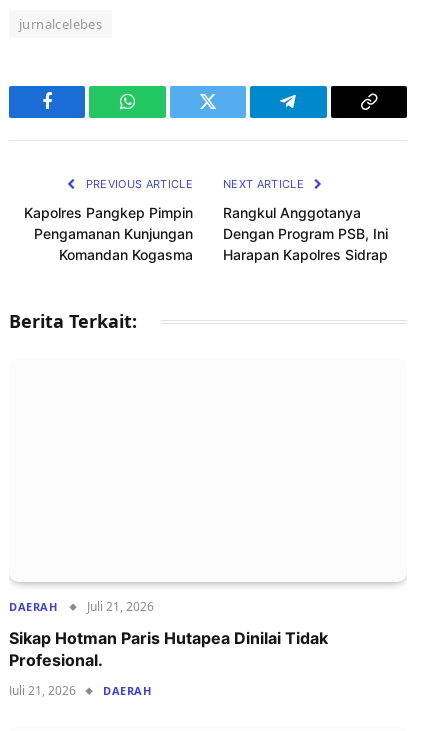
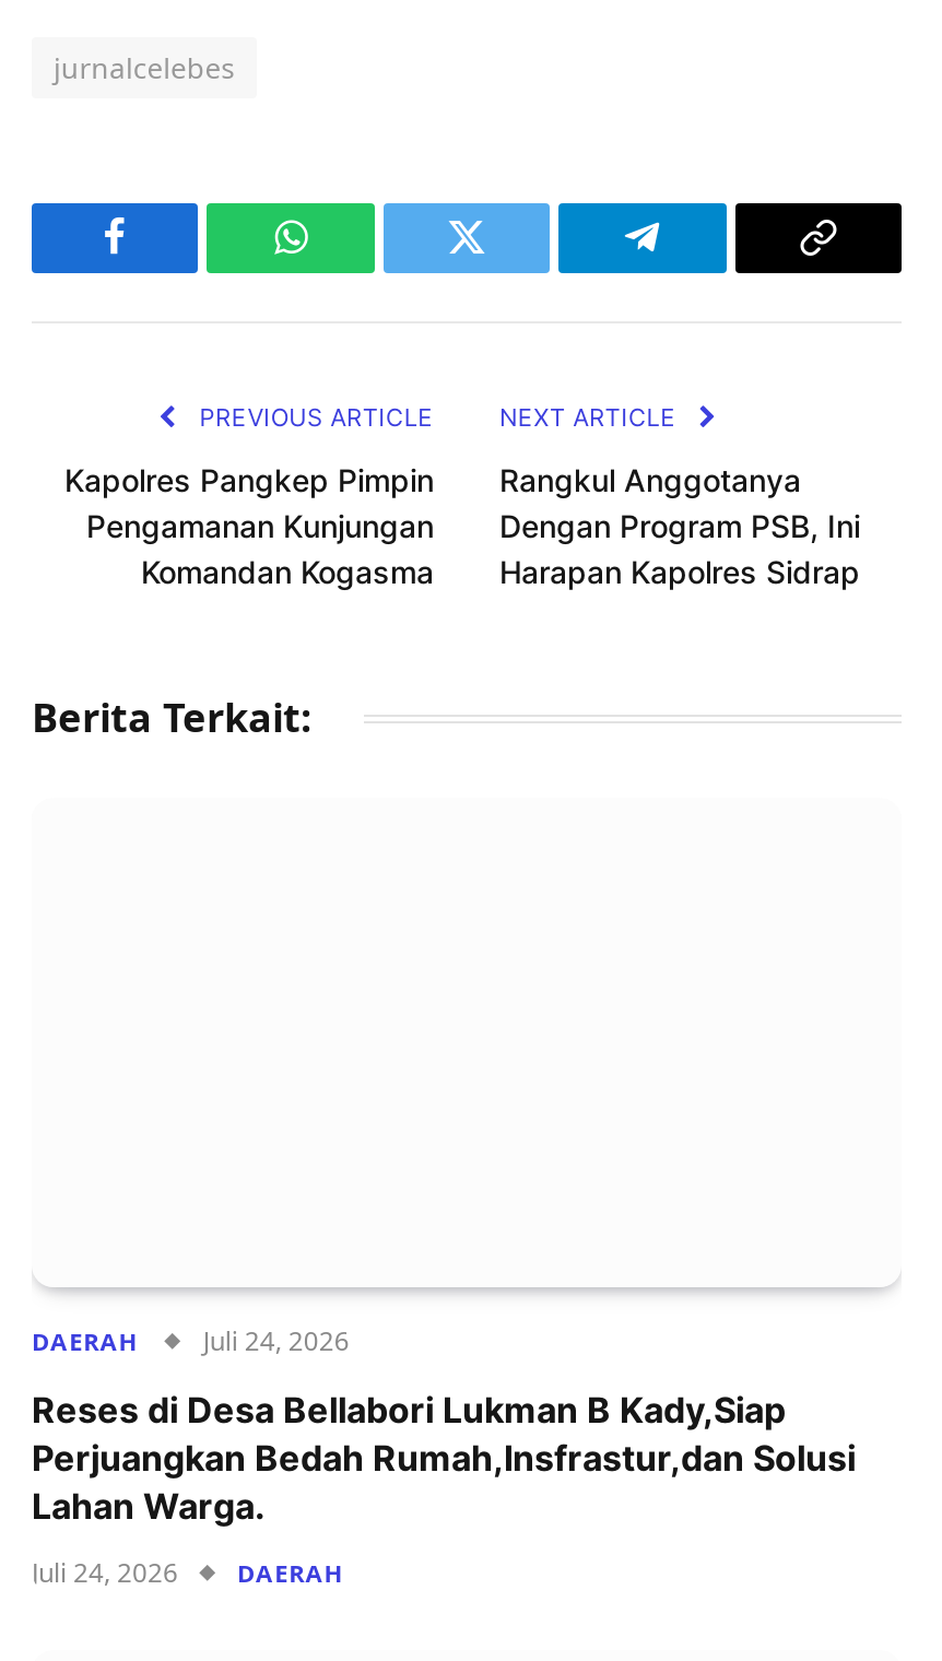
- DAERAH Juli 21, 2026
+ DAERAH Juli 24, 2026

- Sikap Hotman Paris Hutapea Dinilai Tidak
- Profesional.
+ Reses di Desa Bellabori Lukman B Kady,Siap
+ Perjuangkan Bedah Rumah,Insfrastur,dan Solusi
+ Lahan Warga.

- Juli 21, 2026 DAERAH
+ Juli 24, 2026 DAERAH
